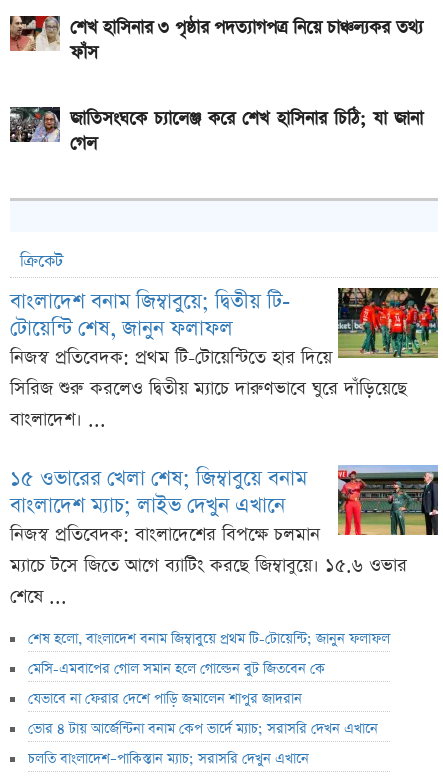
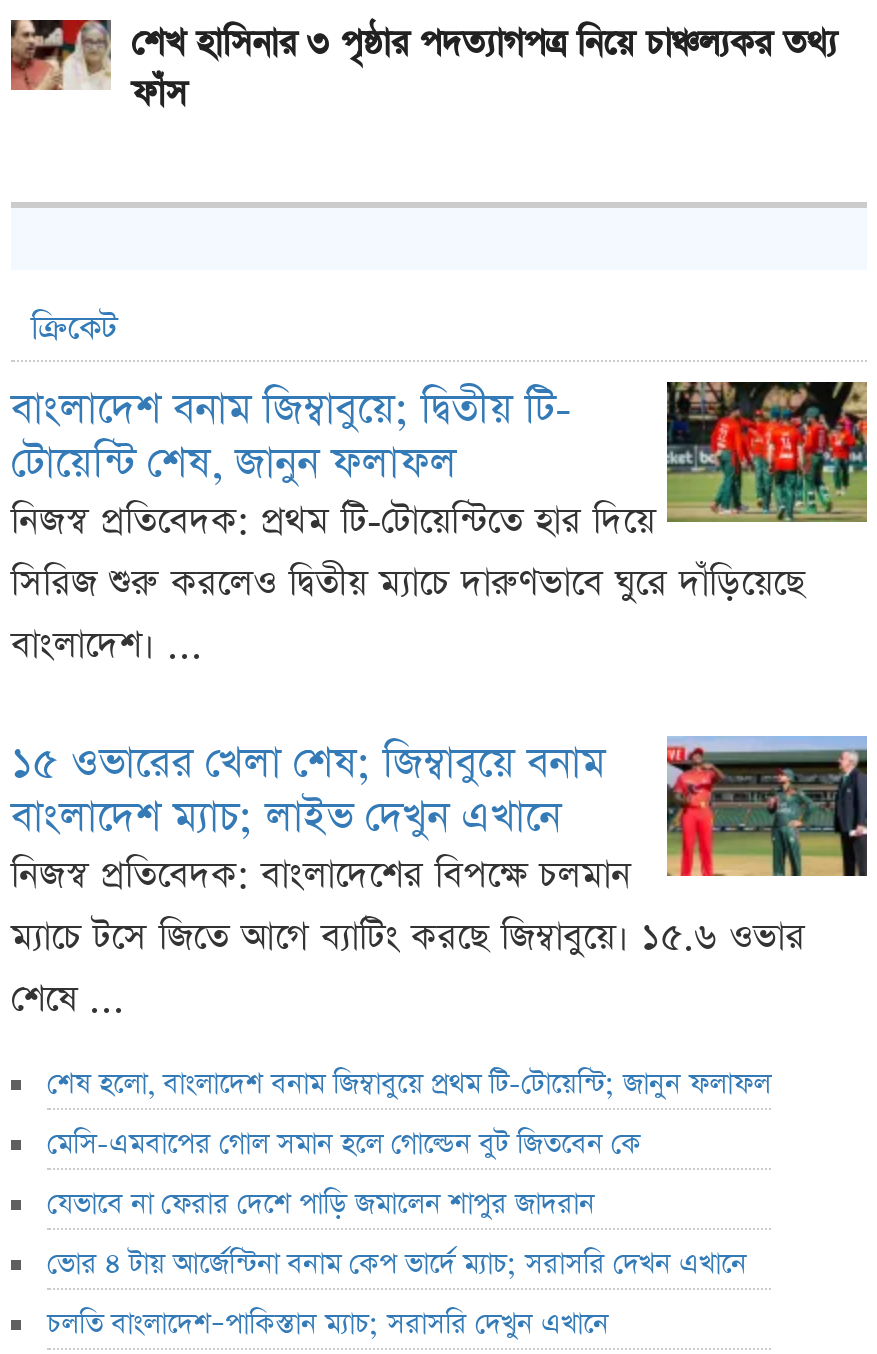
- [image]
- জাতিসংঘকে চ্যালেঞ্জ করে শেখ হাসিনার চিঠি; যা জানা
- গেল
